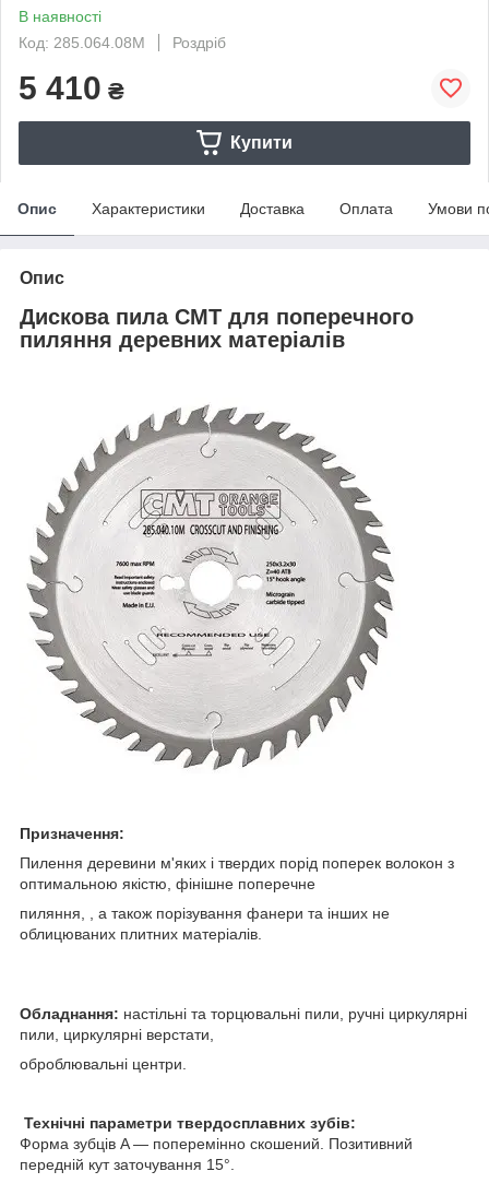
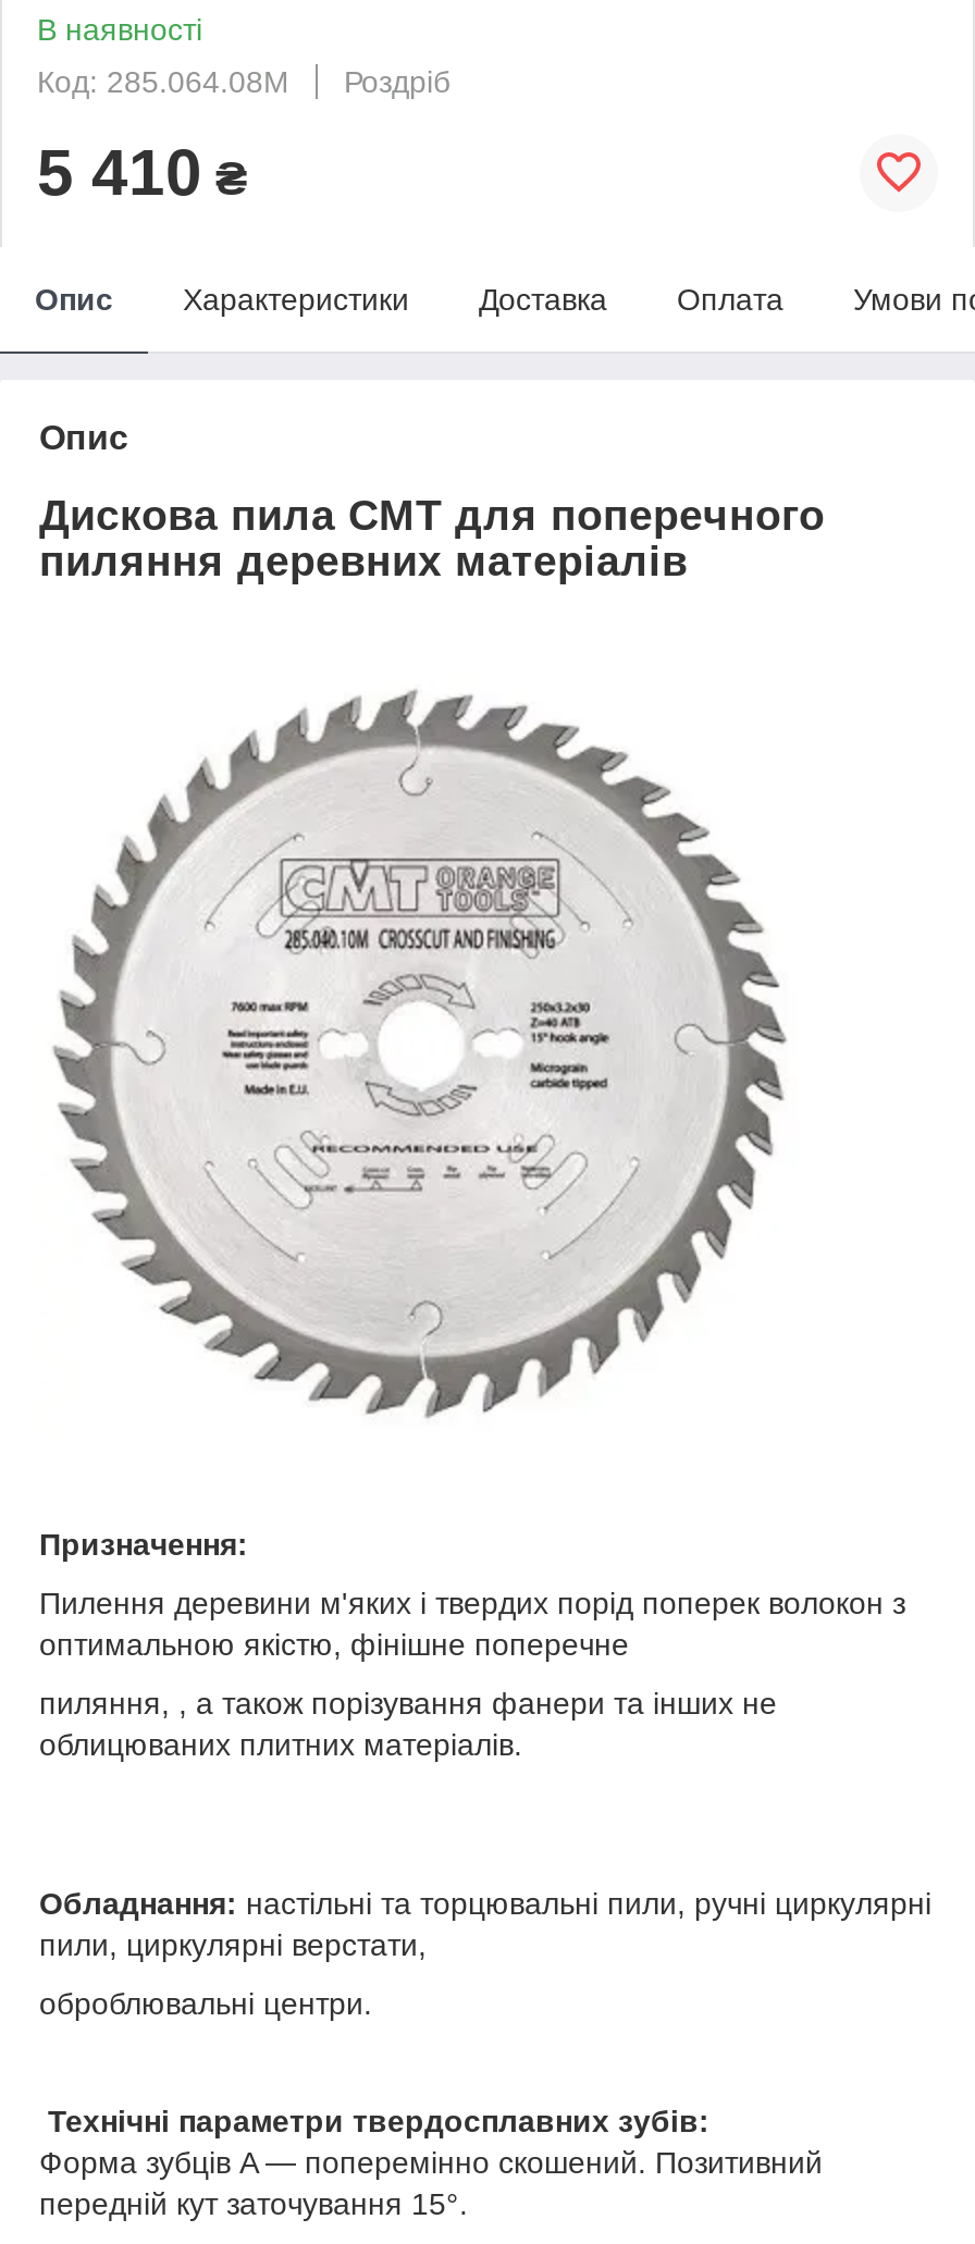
- Купити
